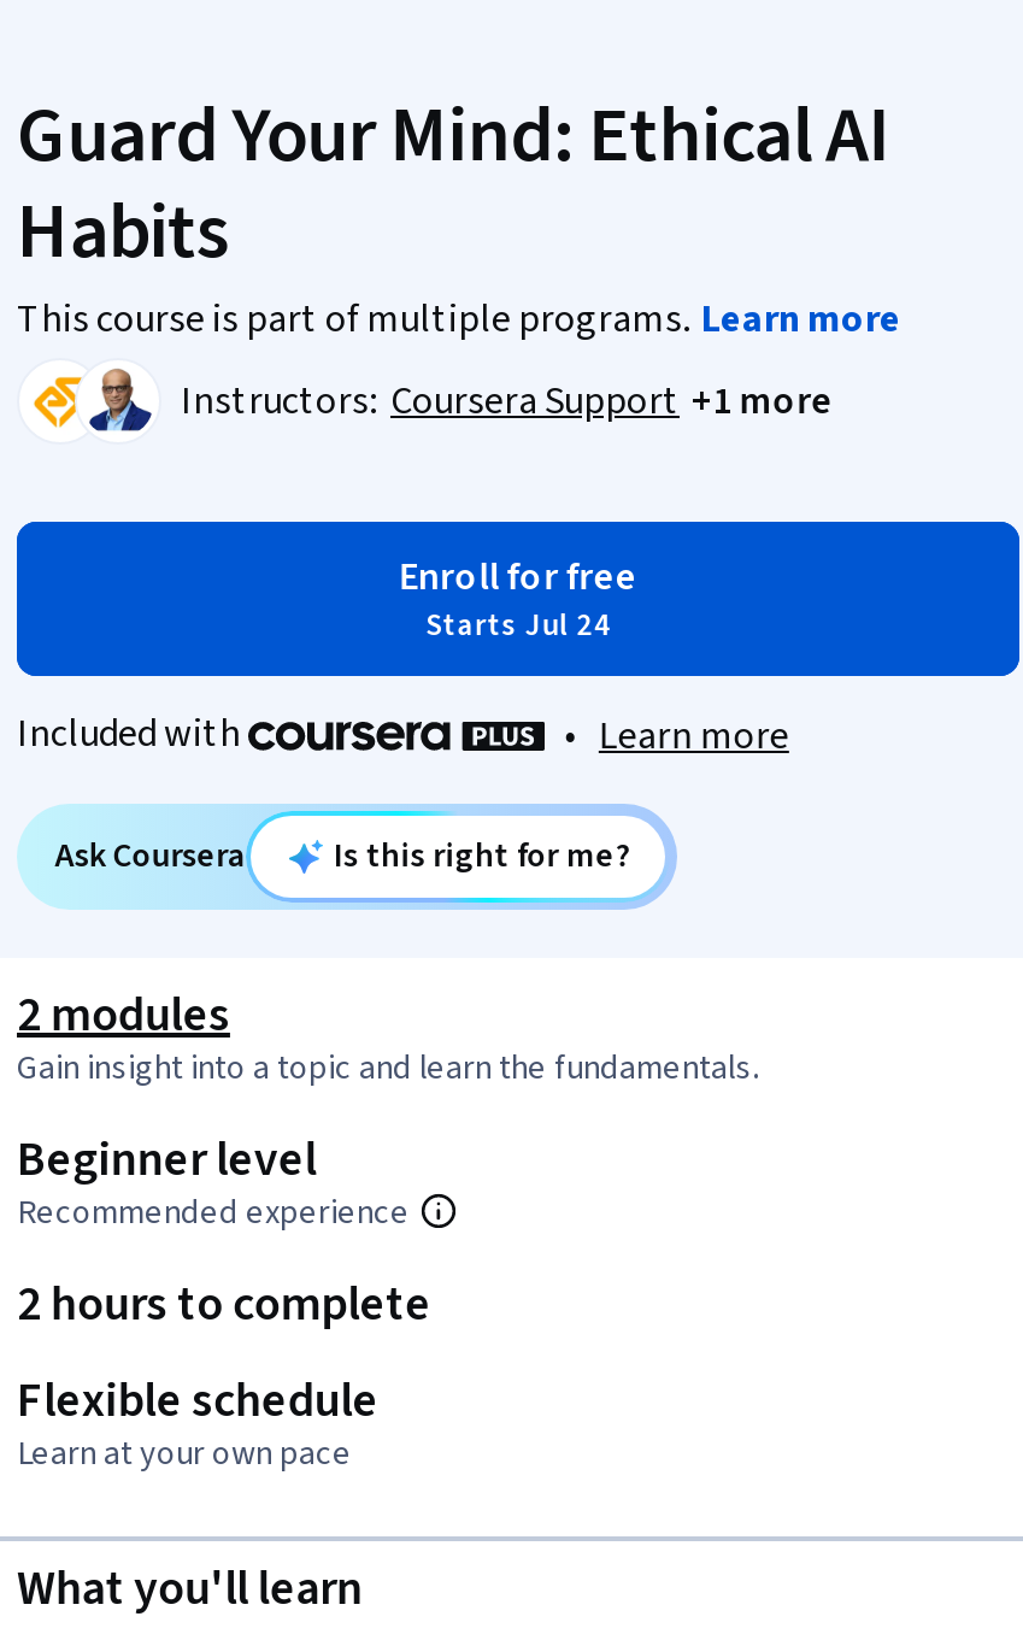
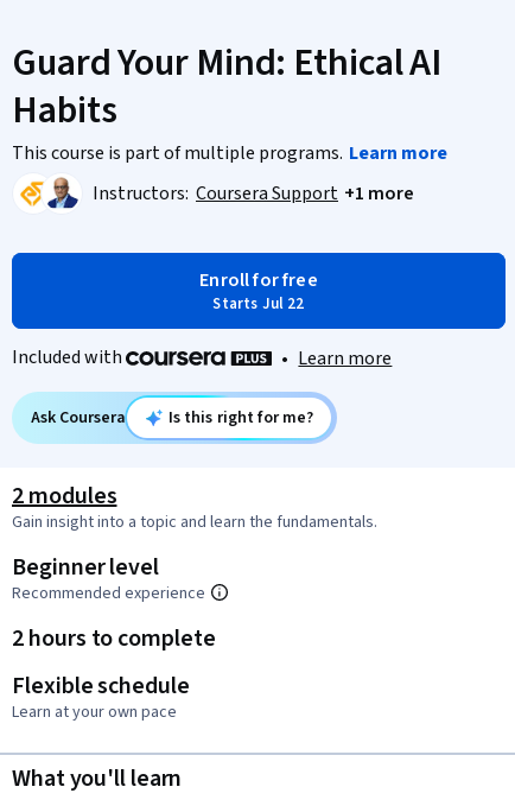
- Starts Jul 24
+ Starts Jul 22
